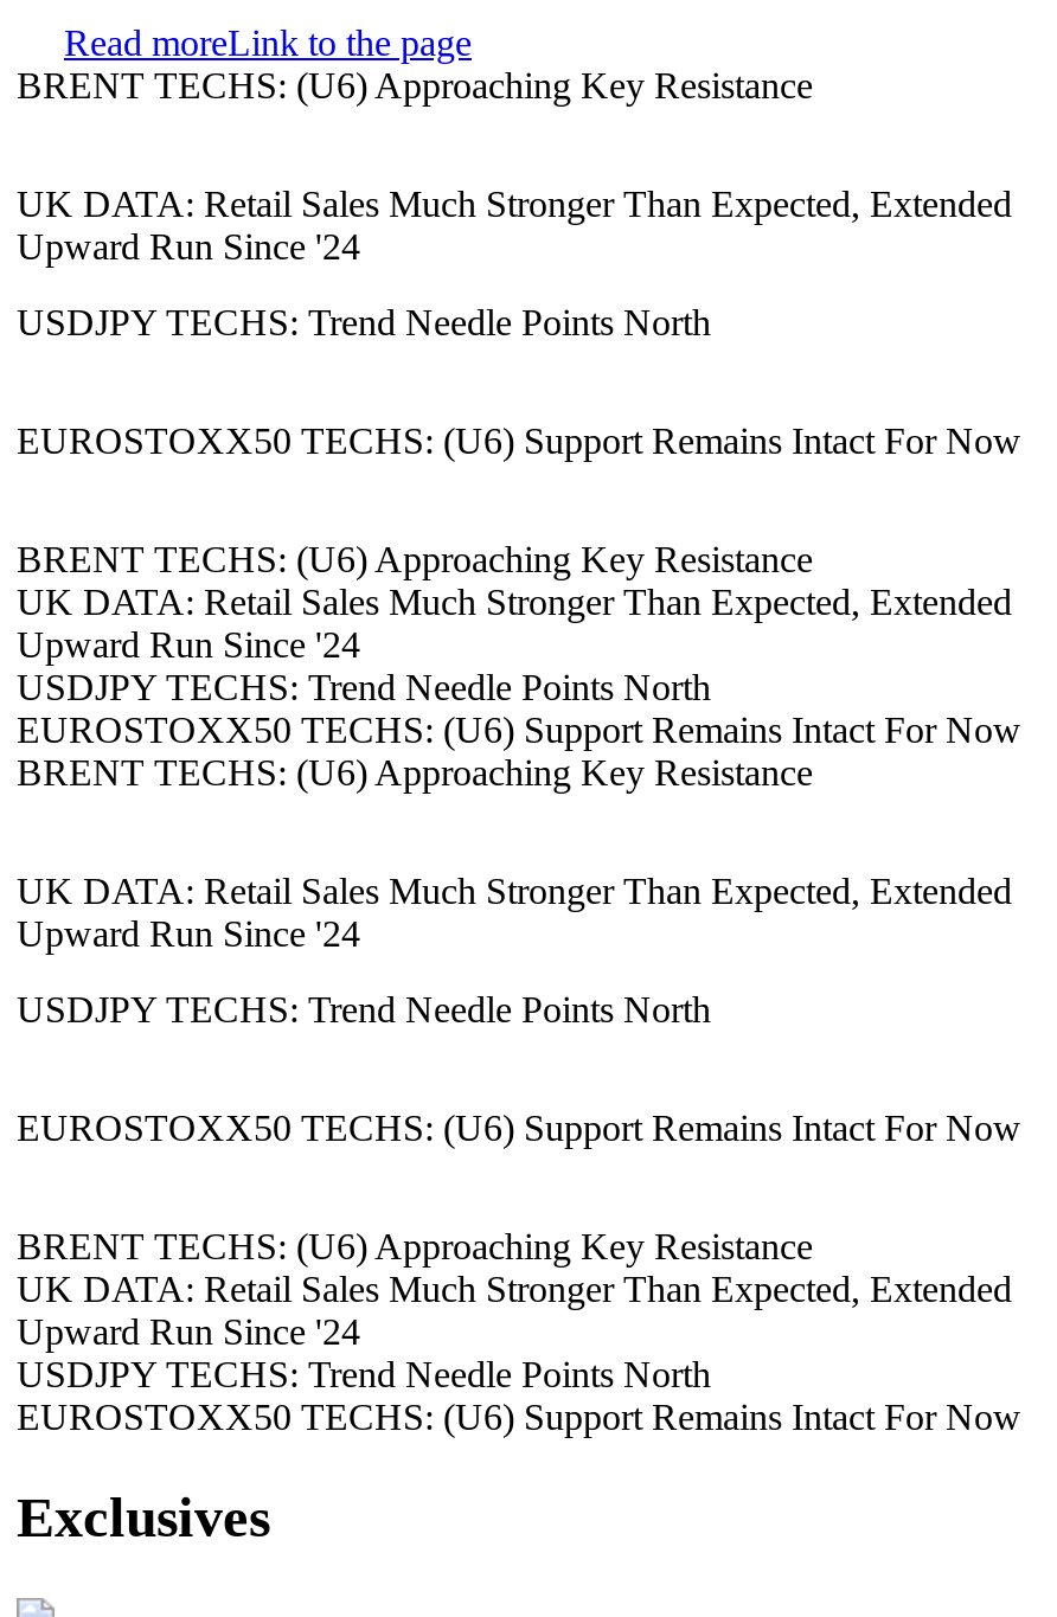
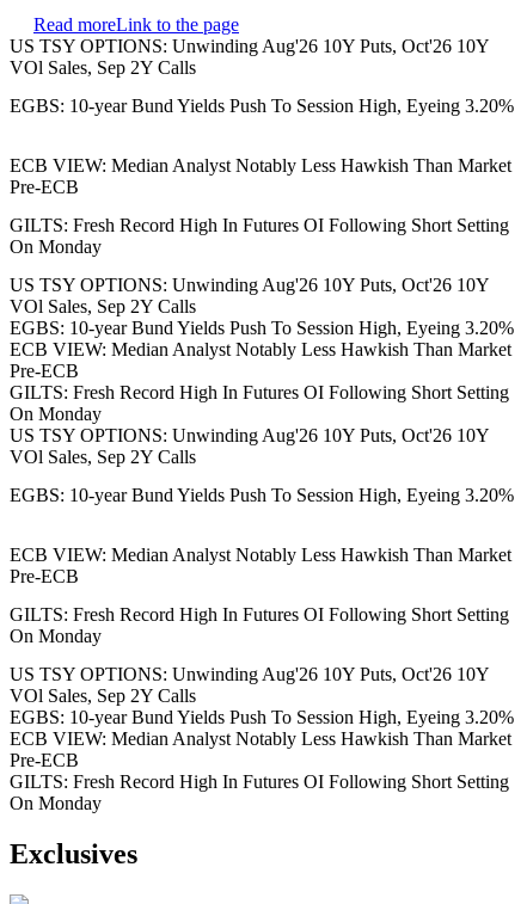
- BRENT TECHS: (U6) Approaching Key Resistance
+ US TSY OPTIONS: Unwinding Aug'26 10Y Puts, Oct'26 10Y
+ VOl Sales, Sep 2Y Calls

- UK DATA: Retail Sales Much Stronger Than Expected, Extended
- Upward Run Since '24
+ EGBS: 10-year Bund Yields Push To Session High, Eyeing 3.20%

- USDJPY TECHS: Trend Needle Points North
+ ECB VIEW: Median Analyst Notably Less Hawkish Than Market
+ Pre-ECB

- EUROSTOXX50 TECHS: (U6) Support Remains Intact For Now
+ GILTS: Fresh Record High In Futures OI Following Short Setting
+ On Monday

- BRENT TECHS: (U6) Approaching Key Resistance
- UK DATA: Retail Sales Much Stronger Than Expected, Extended
- Upward Run Since '24
- USDJPY TECHS: Trend Needle Points North
- EUROSTOXX50 TECHS: (U6) Support Remains Intact For Now
- BRENT TECHS: (U6) Approaching Key Resistance
+ US TSY OPTIONS: Unwinding Aug'26 10Y Puts, Oct'26 10Y
+ VOl Sales, Sep 2Y Calls
+ EGBS: 10-year Bund Yields Push To Session High, Eyeing 3.20%
+ ECB VIEW: Median Analyst Notably Less Hawkish Than Market
+ Pre-ECB
+ GILTS: Fresh Record High In Futures OI Following Short Setting
+ On Monday
+ US TSY OPTIONS: Unwinding Aug'26 10Y Puts, Oct'26 10Y
+ VOl Sales, Sep 2Y Calls

- UK DATA: Retail Sales Much Stronger Than Expected, Extended
- Upward Run Since '24
+ EGBS: 10-year Bund Yields Push To Session High, Eyeing 3.20%

- USDJPY TECHS: Trend Needle Points North
+ ECB VIEW: Median Analyst Notably Less Hawkish Than Market
+ Pre-ECB

- EUROSTOXX50 TECHS: (U6) Support Remains Intact For Now
+ GILTS: Fresh Record High In Futures OI Following Short Setting
+ On Monday

- BRENT TECHS: (U6) Approaching Key Resistance
- UK DATA: Retail Sales Much Stronger Than Expected, Extended
- Upward Run Since '24
- USDJPY TECHS: Trend Needle Points North
- EUROSTOXX50 TECHS: (U6) Support Remains Intact For Now
+ US TSY OPTIONS: Unwinding Aug'26 10Y Puts, Oct'26 10Y
+ VOl Sales, Sep 2Y Calls
+ EGBS: 10-year Bund Yields Push To Session High, Eyeing 3.20%
+ ECB VIEW: Median Analyst Notably Less Hawkish Than Market
+ Pre-ECB
+ GILTS: Fresh Record High In Futures OI Following Short Setting
+ On Monday
